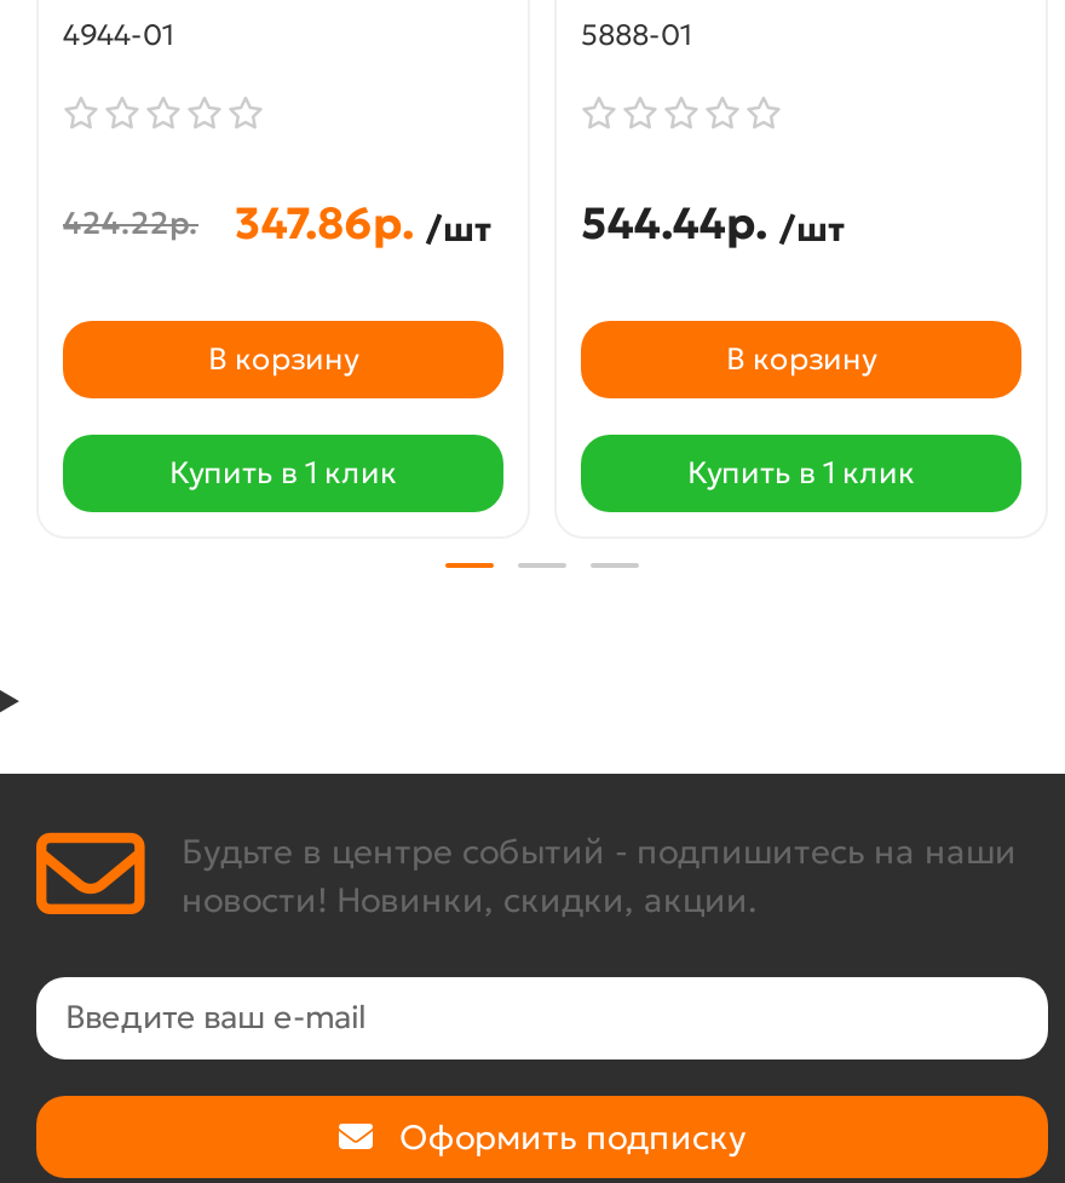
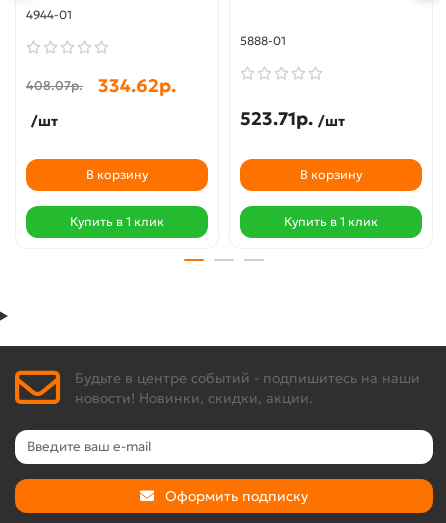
- 424.22р.
- 347.86р. /шт
+ 408.07р.
+ 334.62р.
+ /шт

- 544.44р. /шт
+ 523.71р. /шт
